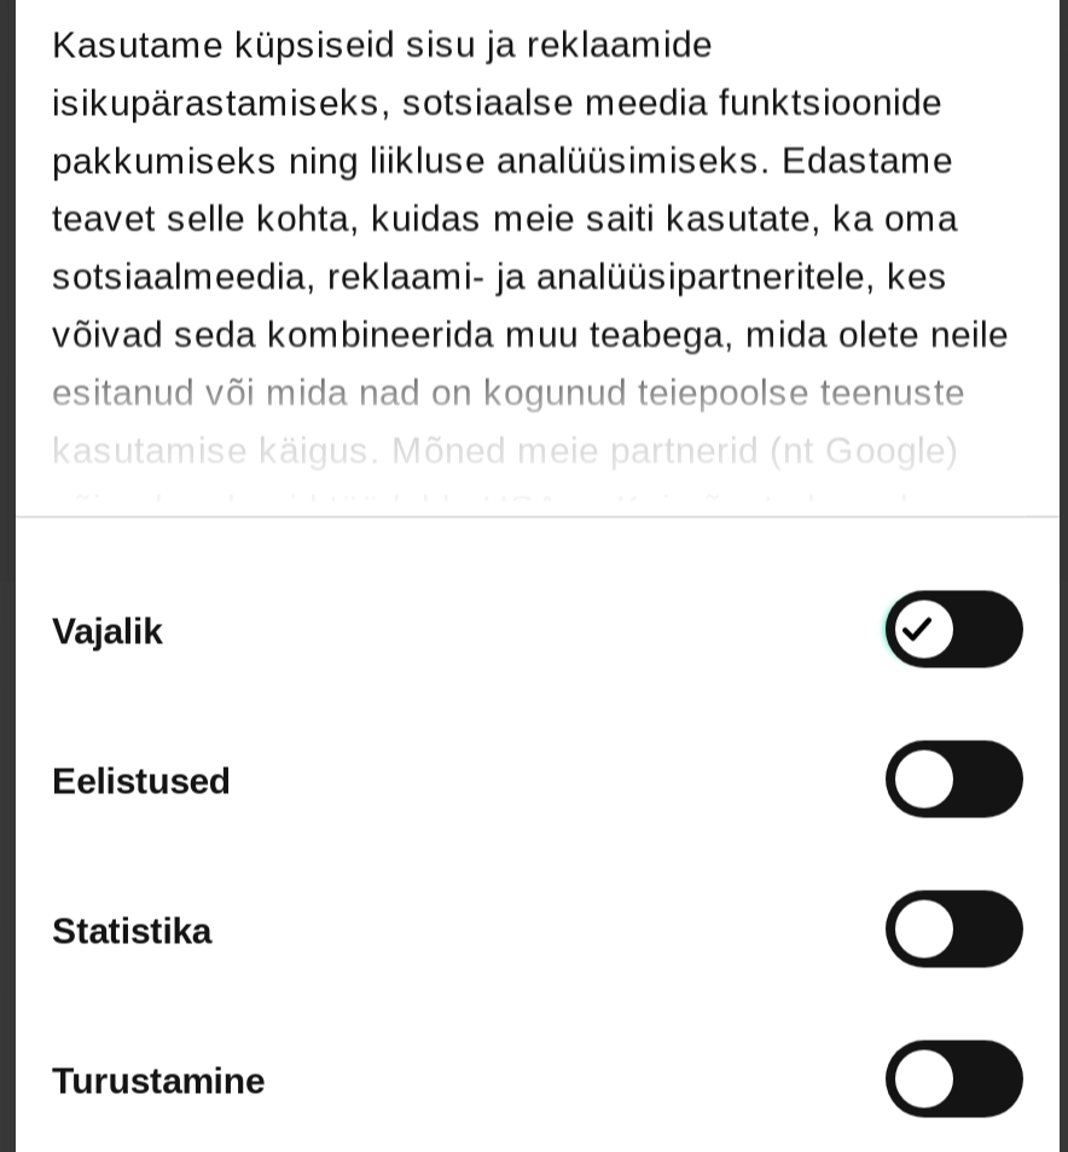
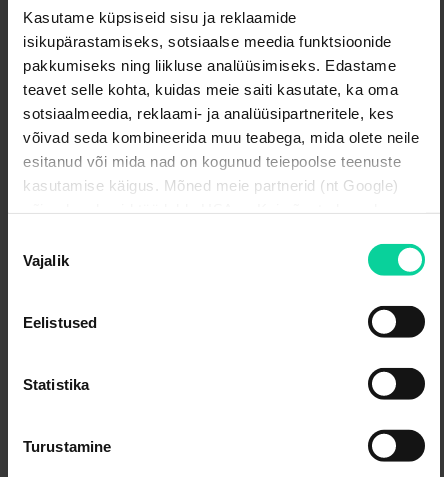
- [image]
+ [image]
